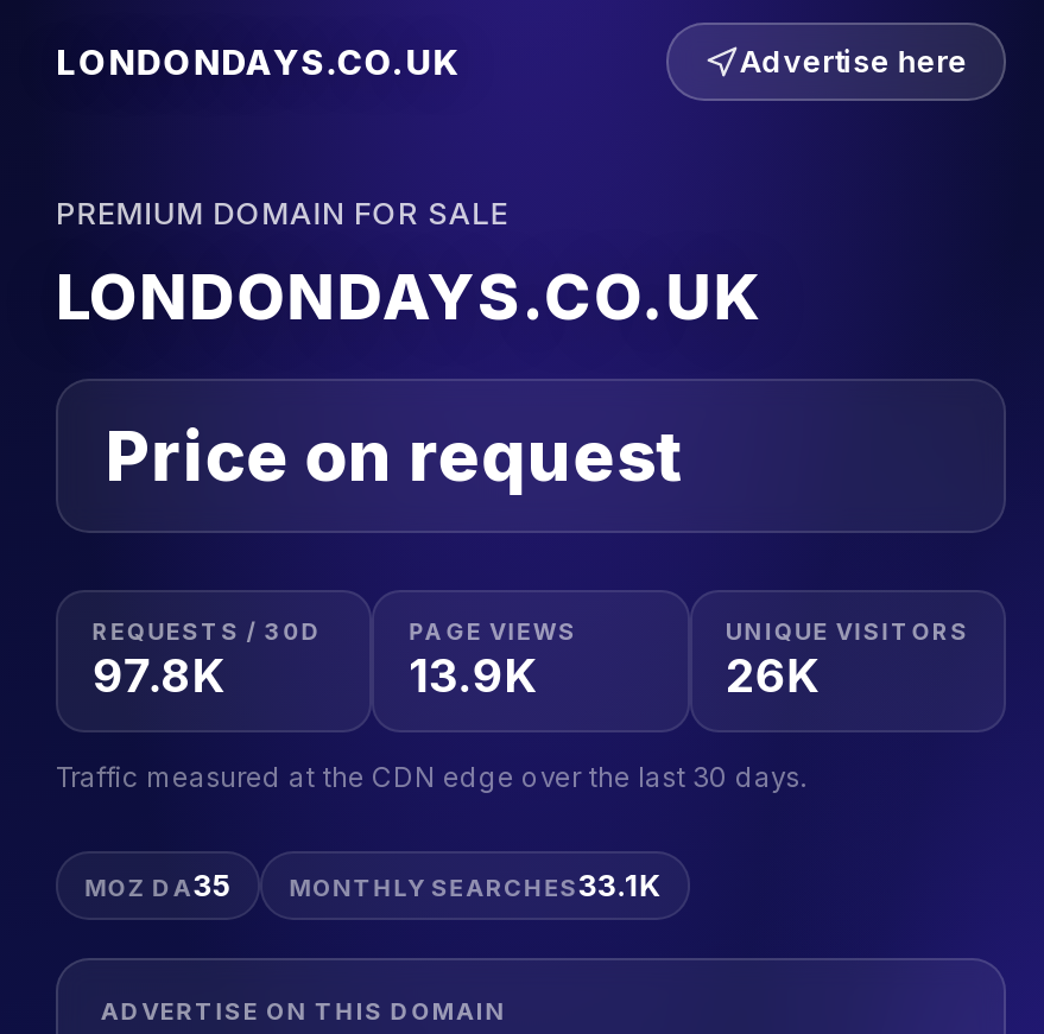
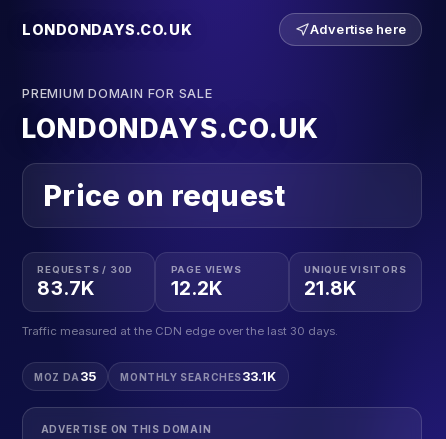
- 97.8K
+ 83.7K

- 13.9K
+ 12.2K

- 26K
+ 21.8K
